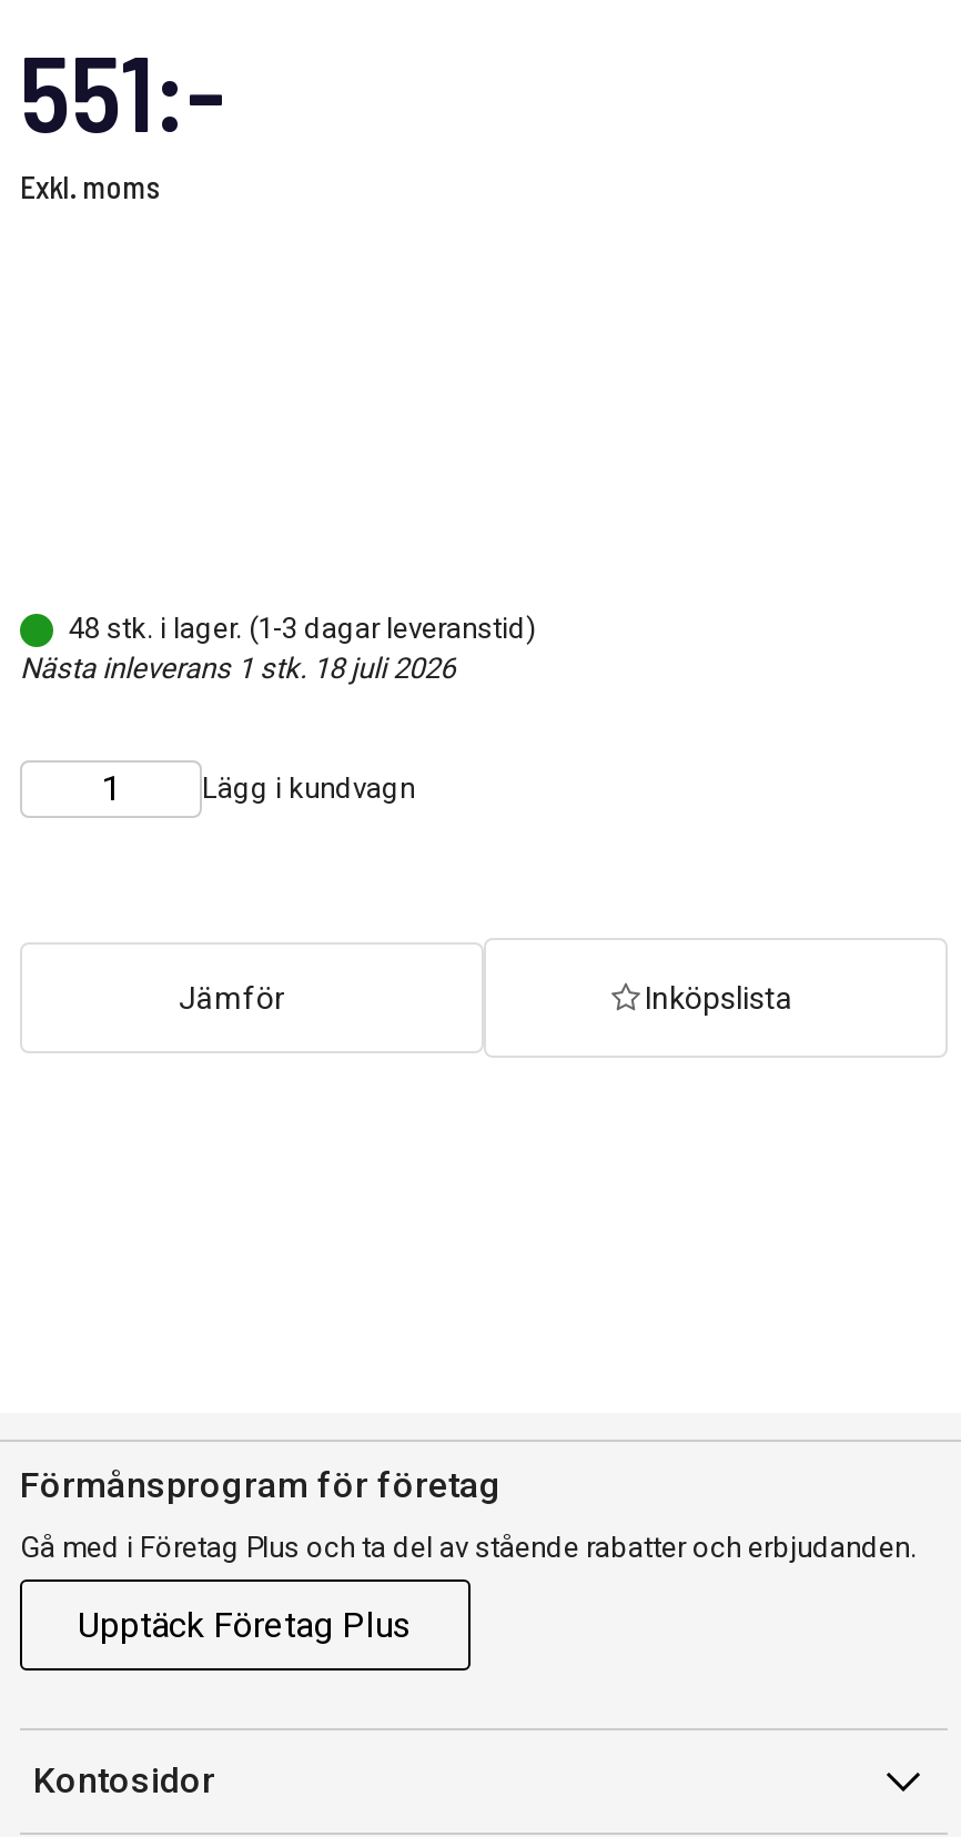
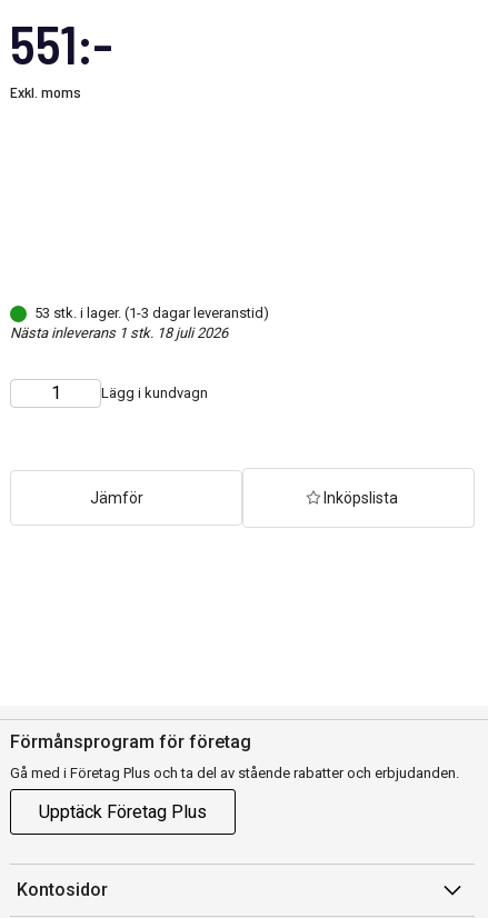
- 48 stk. i lager. (1-3 dagar leveranstid)
+ 53 stk. i lager. (1-3 dagar leveranstid)
